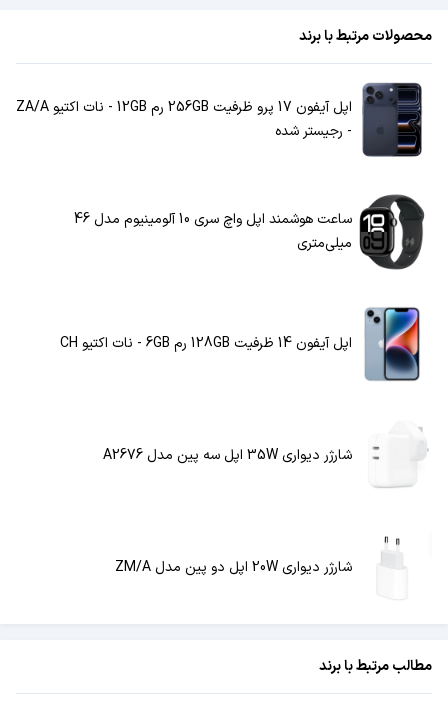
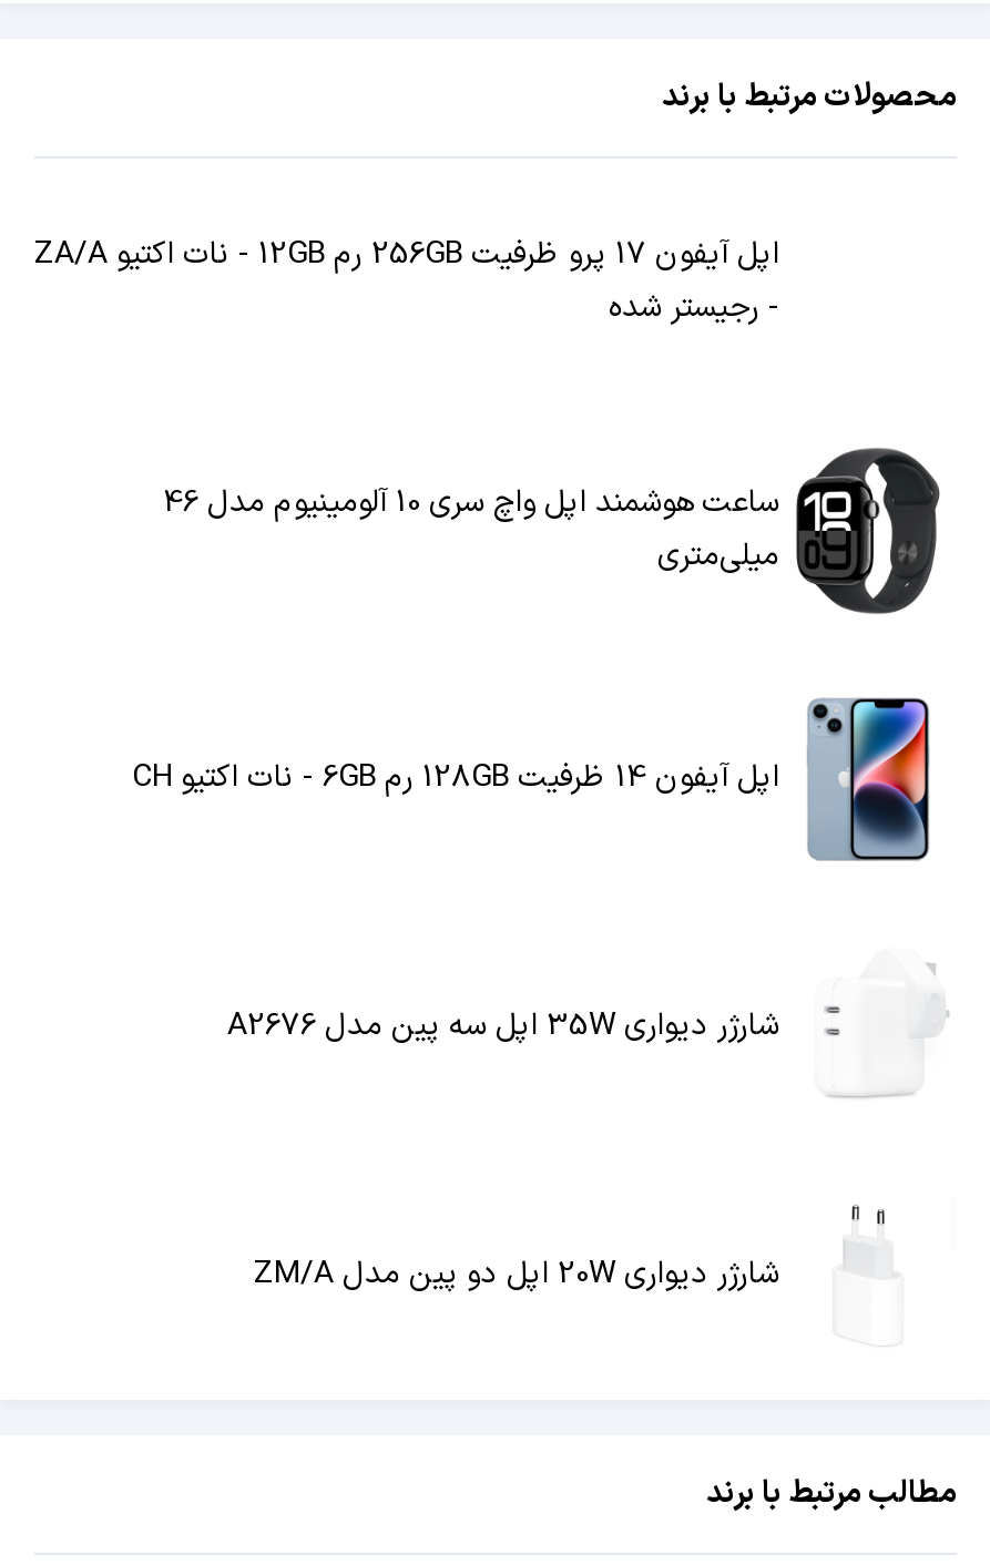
- [image]
